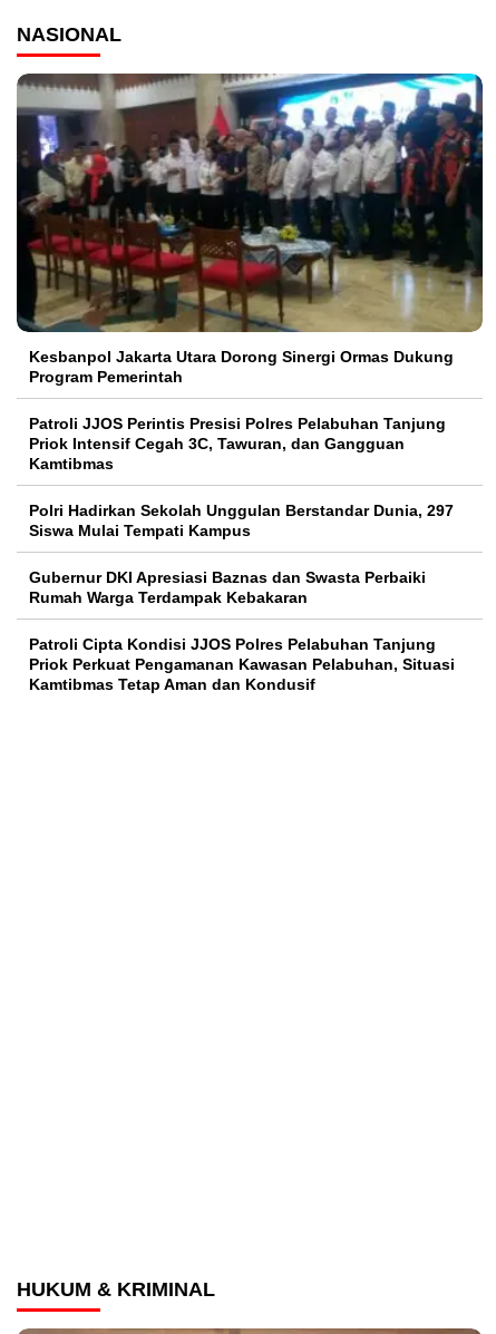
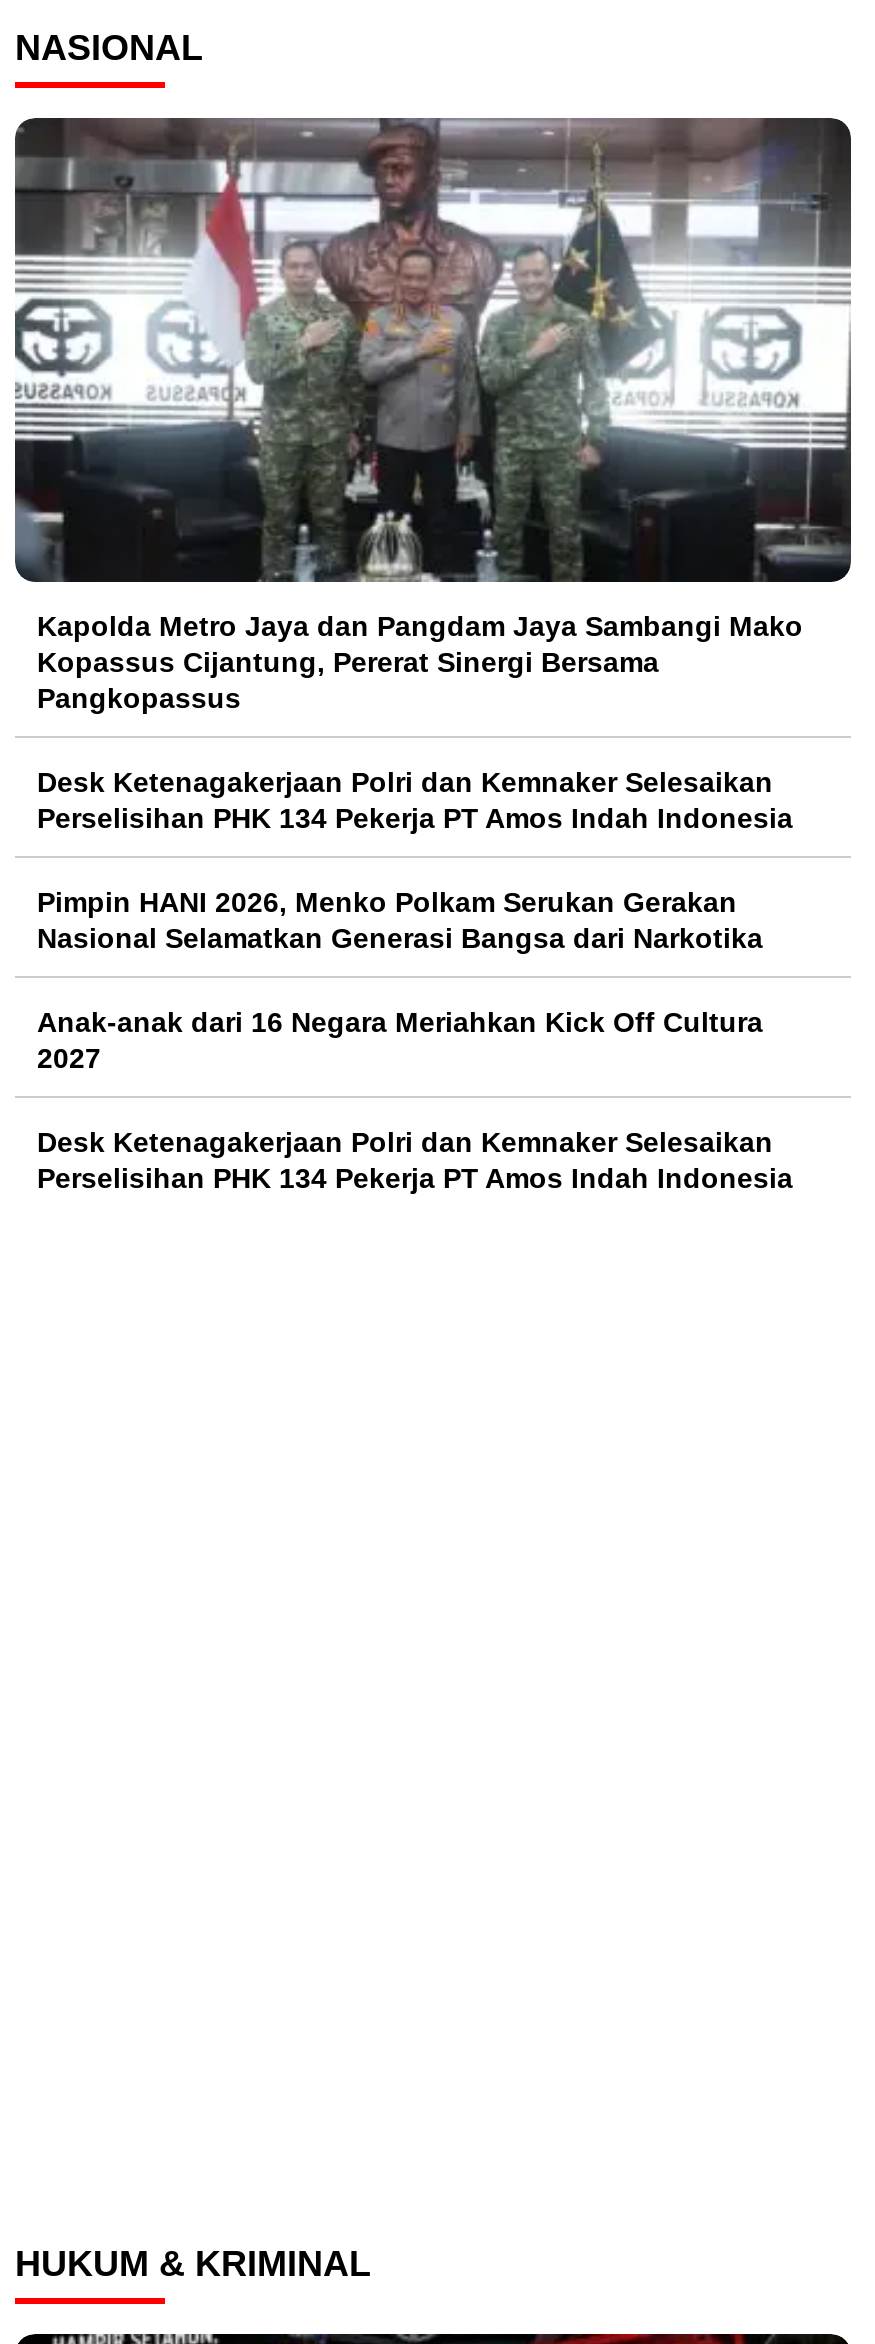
- [image]
- Kesbanpol Jakarta Utara Dorong Sinergi Ormas Dukung
- Program Pemerintah
+ [image]
+ Kapolda Metro Jaya dan Pangdam Jaya Sambangi Mako
+ Kopassus Cijantung, Pererat Sinergi Bersama
+ Pangkopassus

- Patroli JJOS Perintis Presisi Polres Pelabuhan Tanjung
- Priok Intensif Cegah 3C, Tawuran, dan Gangguan
- Kamtibmas
+ Desk Ketenagakerjaan Polri dan Kemnaker Selesaikan
+ Perselisihan PHK 134 Pekerja PT Amos Indah Indonesia

- Polri Hadirkan Sekolah Unggulan Berstandar Dunia, 297
- Siswa Mulai Tempati Kampus
+ Pimpin HANI 2026, Menko Polkam Serukan Gerakan
+ Nasional Selamatkan Generasi Bangsa dari Narkotika

- Gubernur DKI Apresiasi Baznas dan Swasta Perbaiki
- Rumah Warga Terdampak Kebakaran
+ Anak-anak dari 16 Negara Meriahkan Kick Off Cultura
+ 2027

- Patroli Cipta Kondisi JJOS Polres Pelabuhan Tanjung
- Priok Perkuat Pengamanan Kawasan Pelabuhan, Situasi
- Kamtibmas Tetap Aman dan Kondusif
+ Desk Ketenagakerjaan Polri dan Kemnaker Selesaikan
+ Perselisihan PHK 134 Pekerja PT Amos Indah Indonesia
